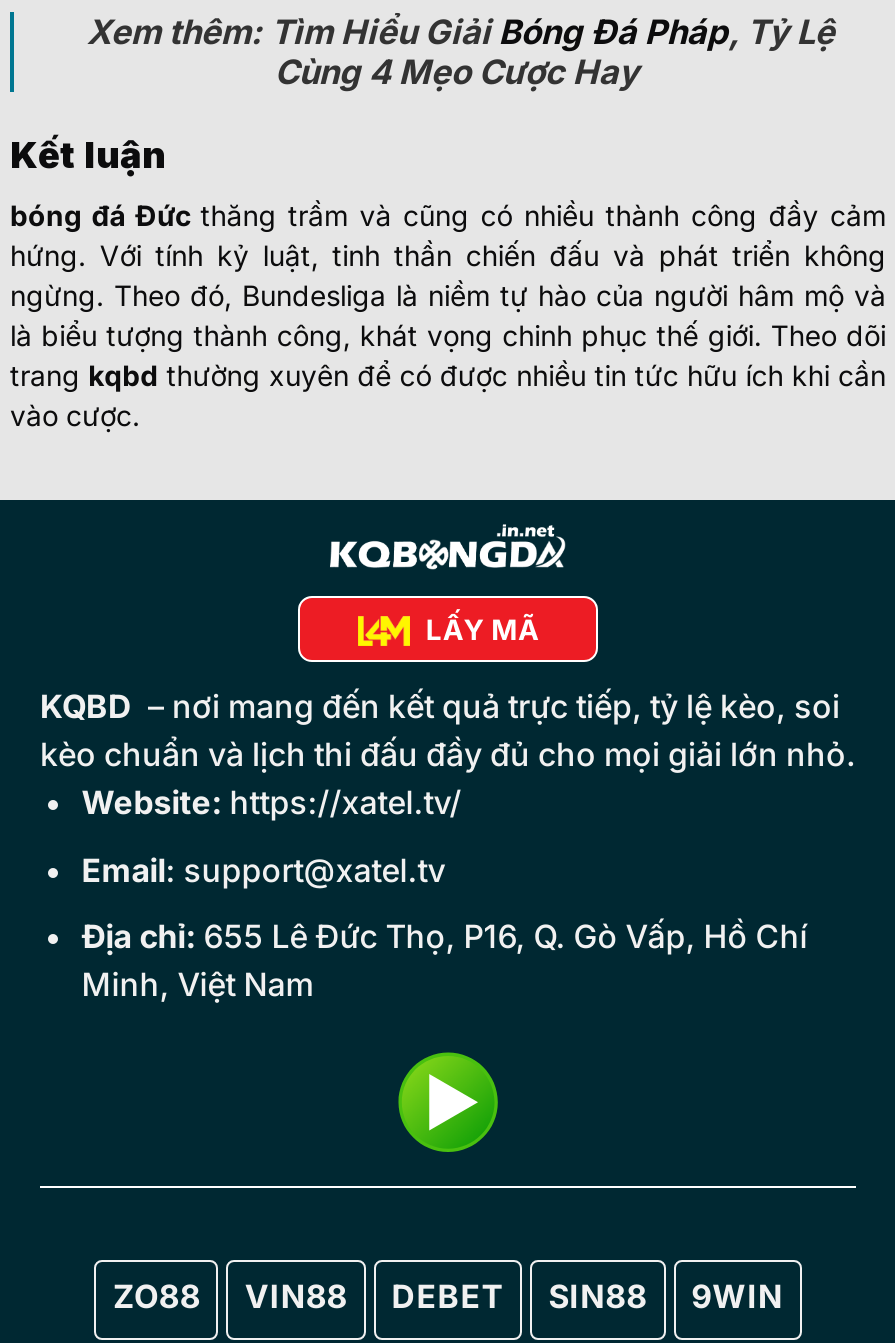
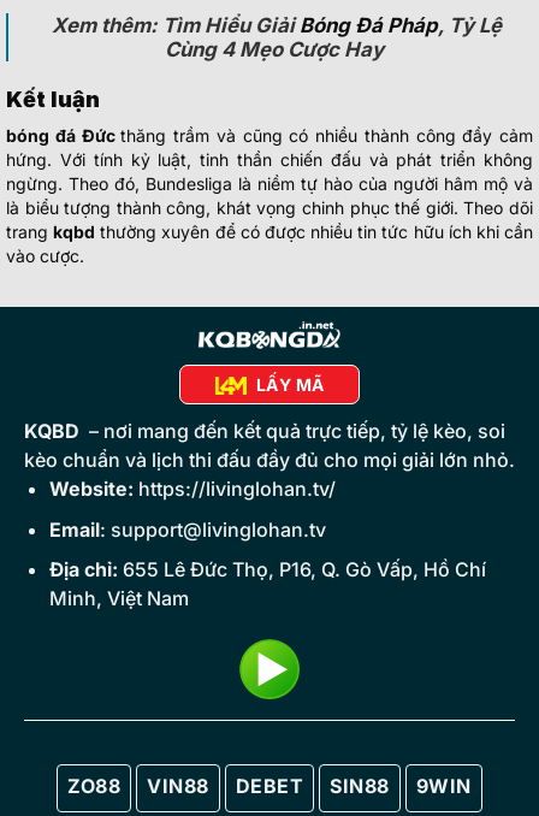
- Website: https://xatel.tv/
+ Website: https://livinglohan.tv/

- Email: support@xatel.tv
+ Email: support@livinglohan.tv
